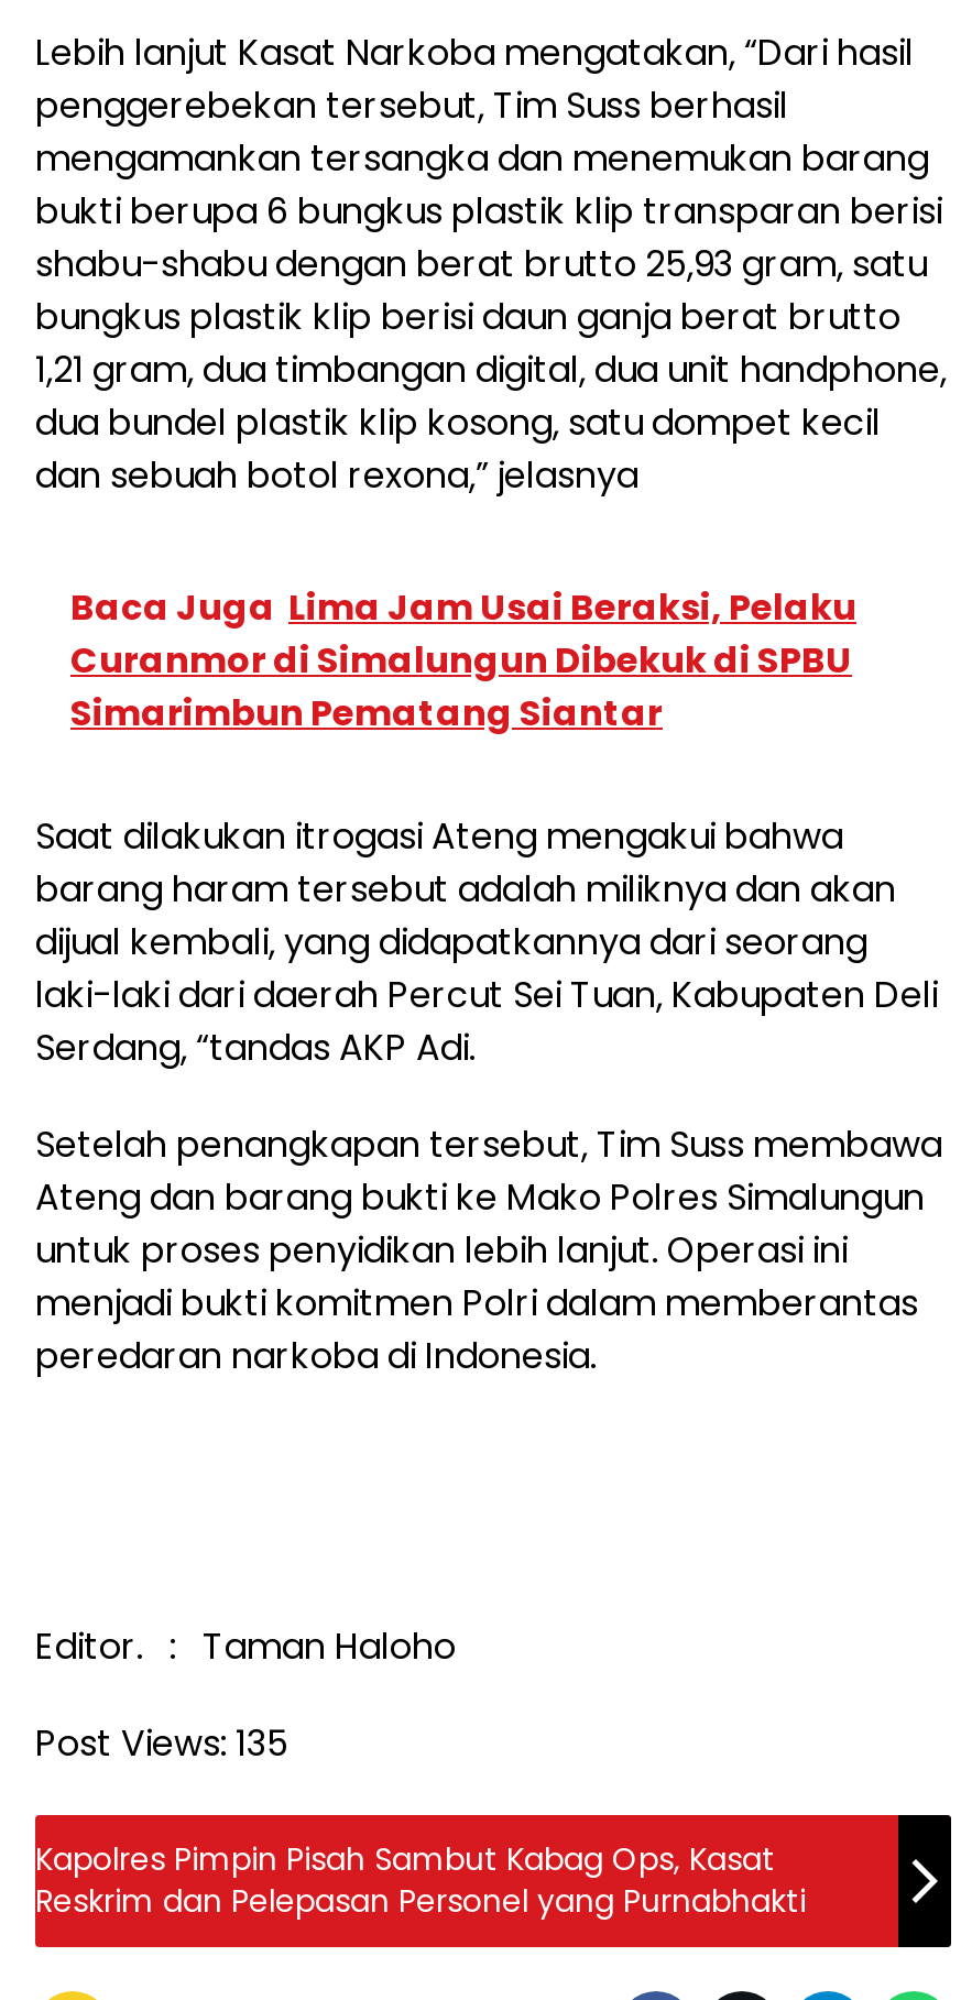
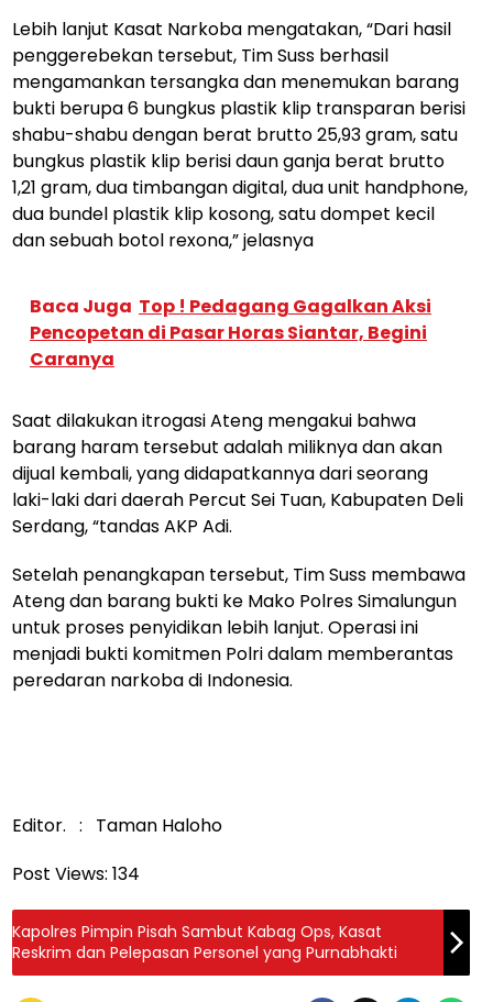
- Baca Juga Lima Jam Usai Beraksi, Pelaku
- Curanmor di Simalungun Dibekuk di SPBU
- Simarimbun Pematang Siantar
+ Baca Juga Top ! Pedagang Gagalkan Aksi
+ Pencopetan di Pasar Horas Siantar, Begini
+ Caranya

- Post Views: 135
+ Post Views: 134
